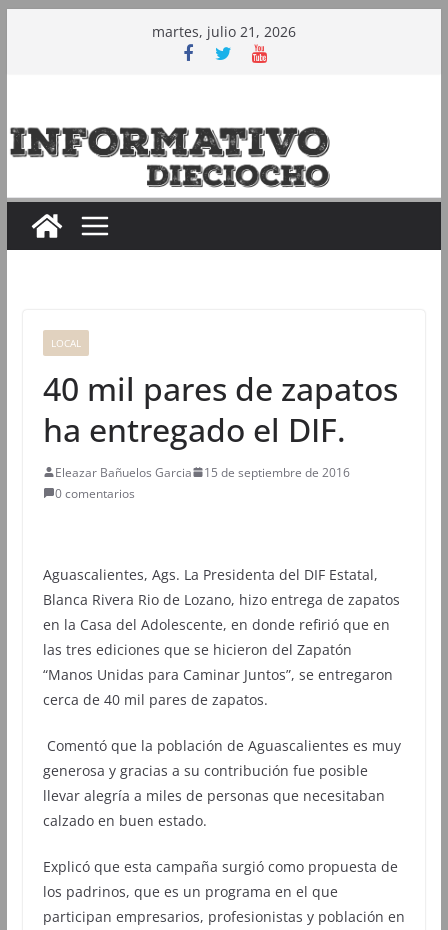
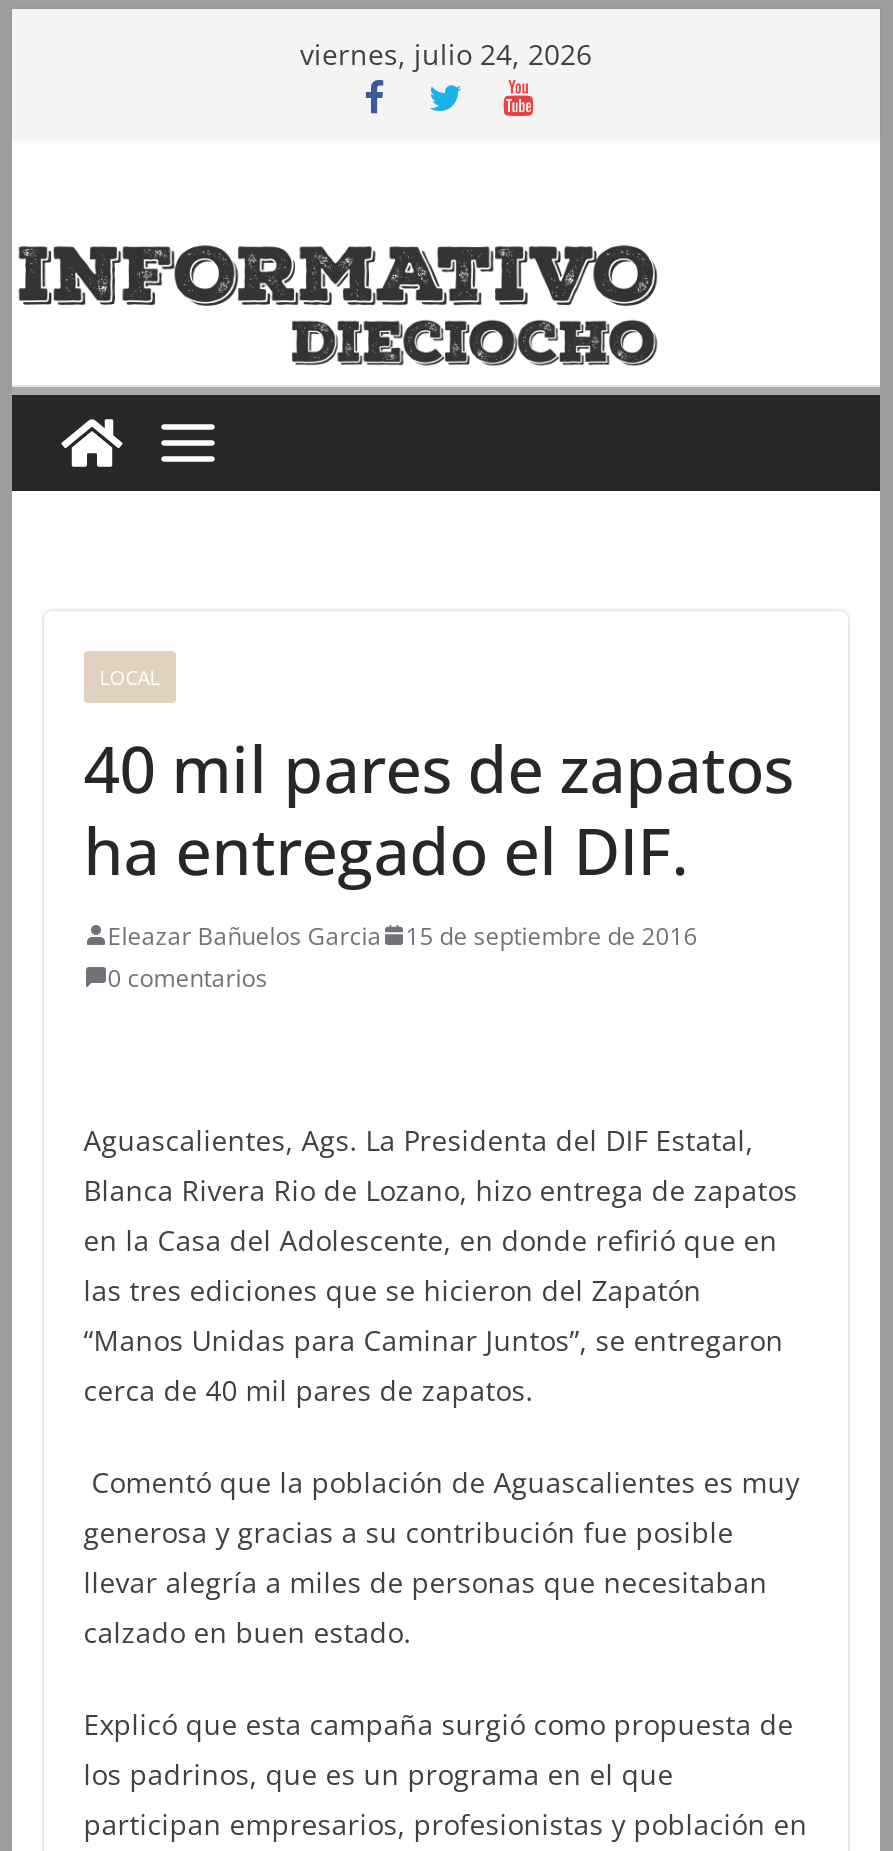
- martes, julio 21, 2026
+ viernes, julio 24, 2026
